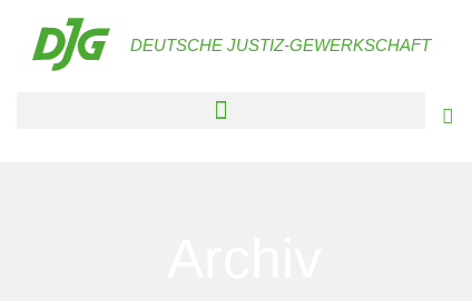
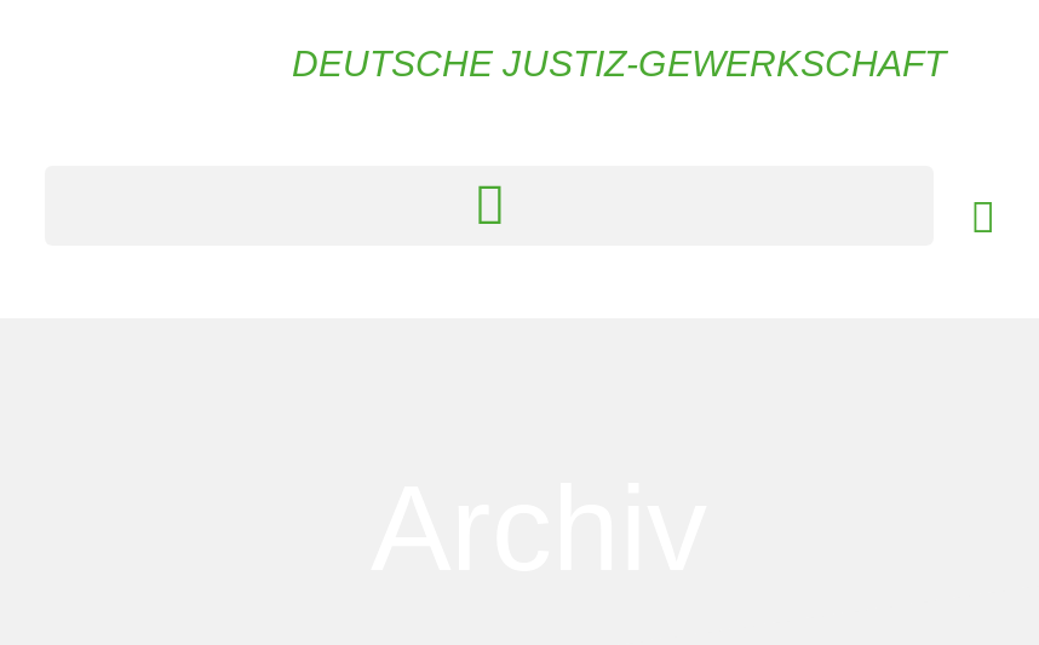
- [image]
